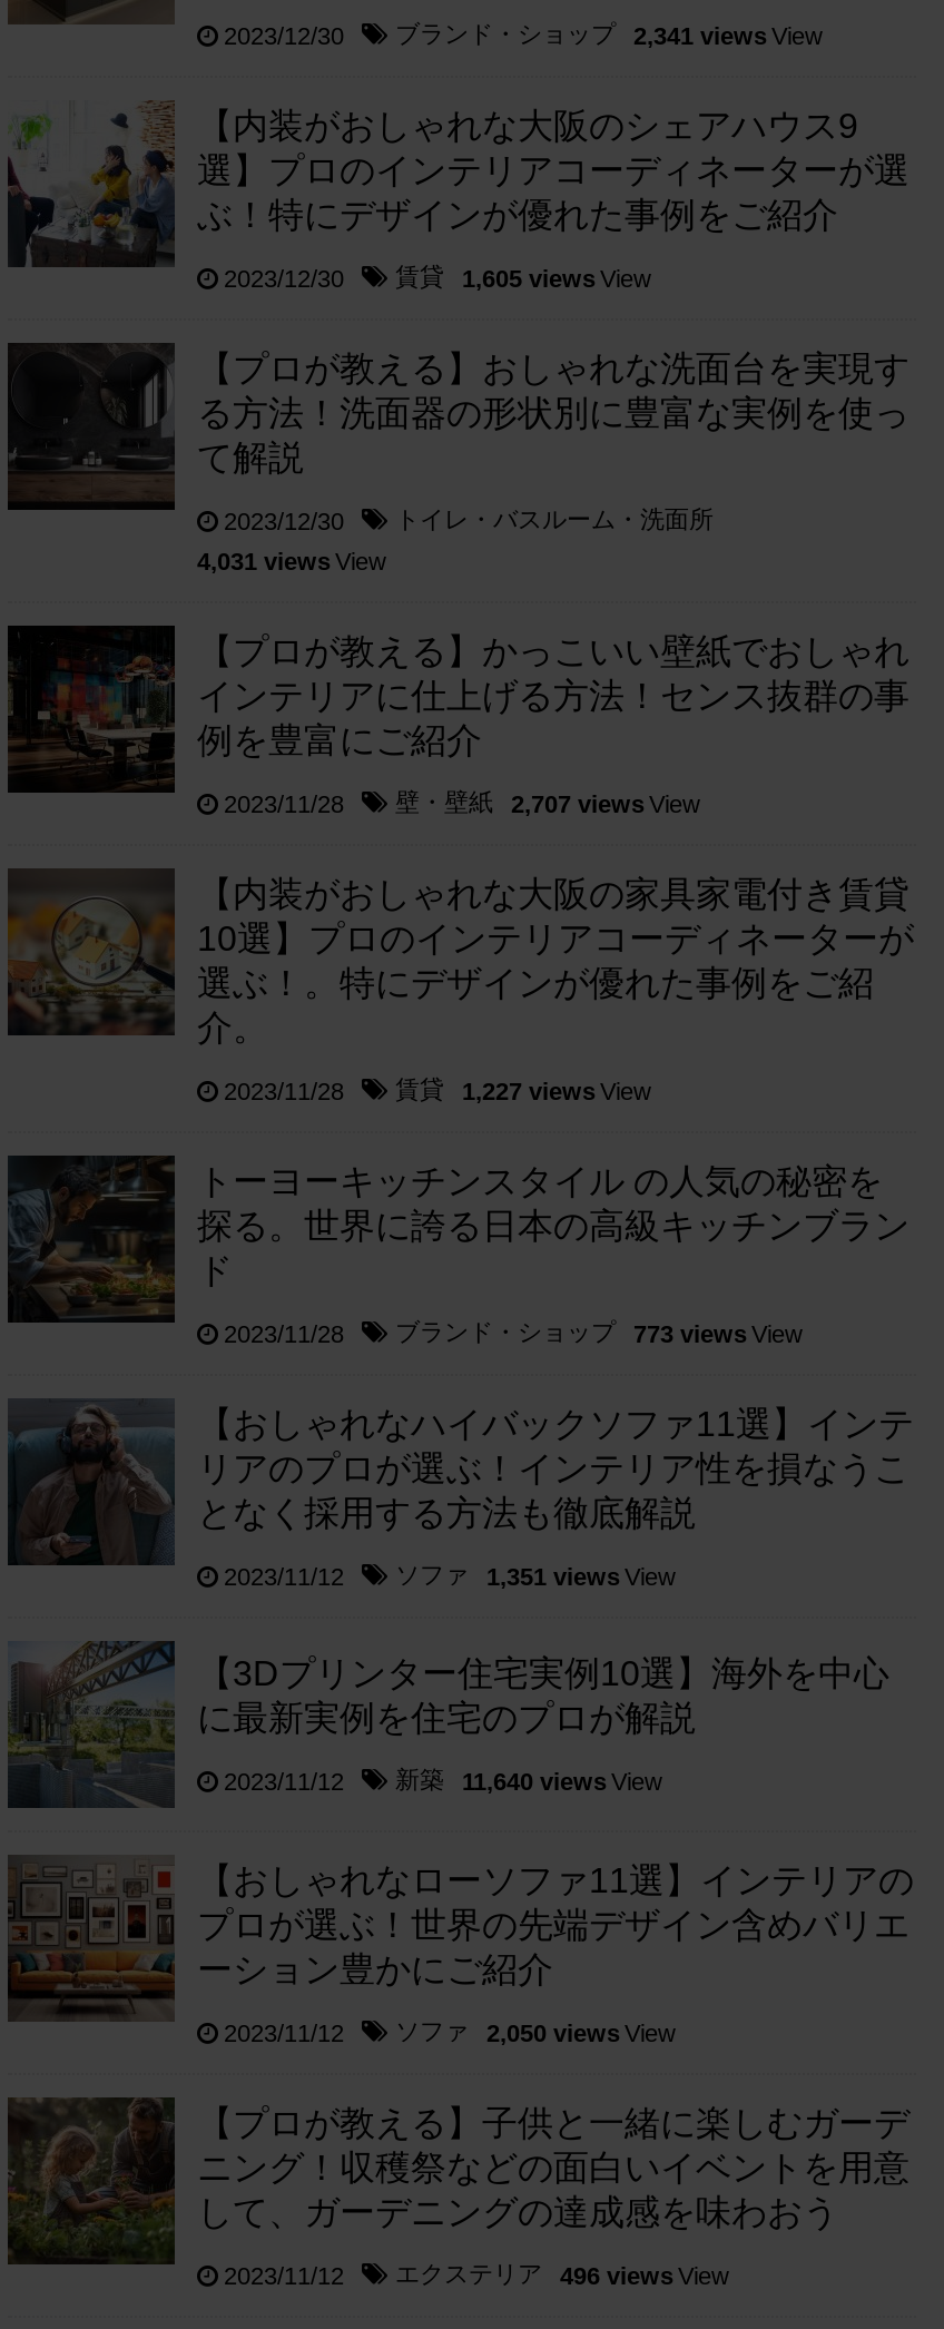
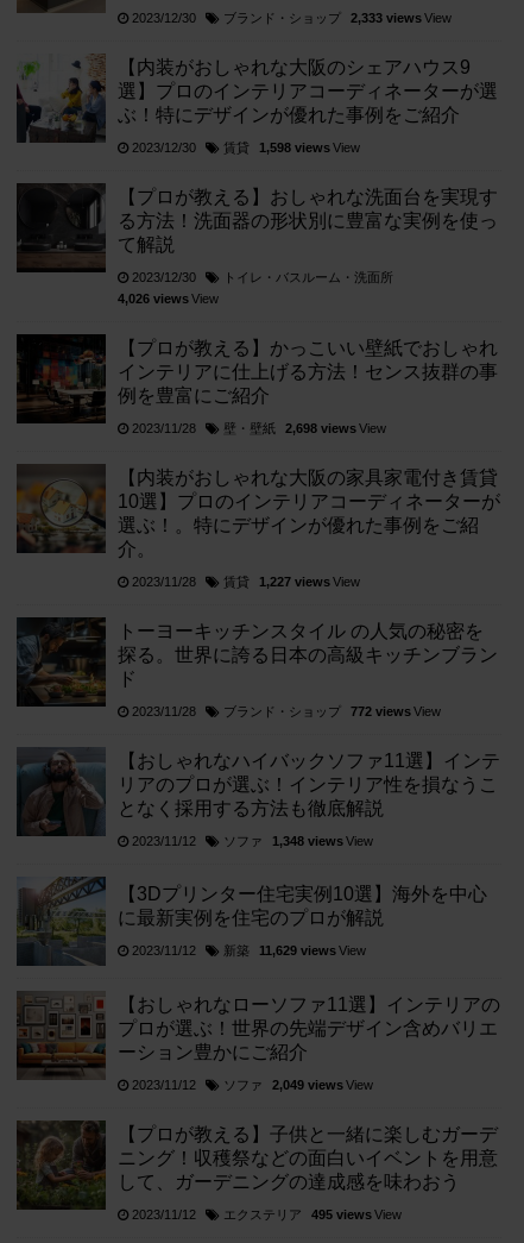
- 2023/12/30 ブランド・ショップ 2,341 views View
+ 2023/12/30 ブランド・ショップ 2,333 views View

- 2023/12/30 賃貸 1,605 views View
+ 2023/12/30 賃貸 1,598 views View

- 4,031 views View
+ 4,026 views View

- 2023/11/28 壁・壁紙 2,707 views View
+ 2023/11/28 壁・壁紙 2,698 views View

- 2023/11/28 ブランド・ショップ 773 views View
+ 2023/11/28 ブランド・ショップ 772 views View

- 2023/11/12 ソファ 1,351 views View
+ 2023/11/12 ソファ 1,348 views View

- 2023/11/12 新築 11,640 views View
+ 2023/11/12 新築 11,629 views View

- 2023/11/12 ソファ 2,050 views View
+ 2023/11/12 ソファ 2,049 views View

- 2023/11/12 エクステリア 496 views View
+ 2023/11/12 エクステリア 495 views View
